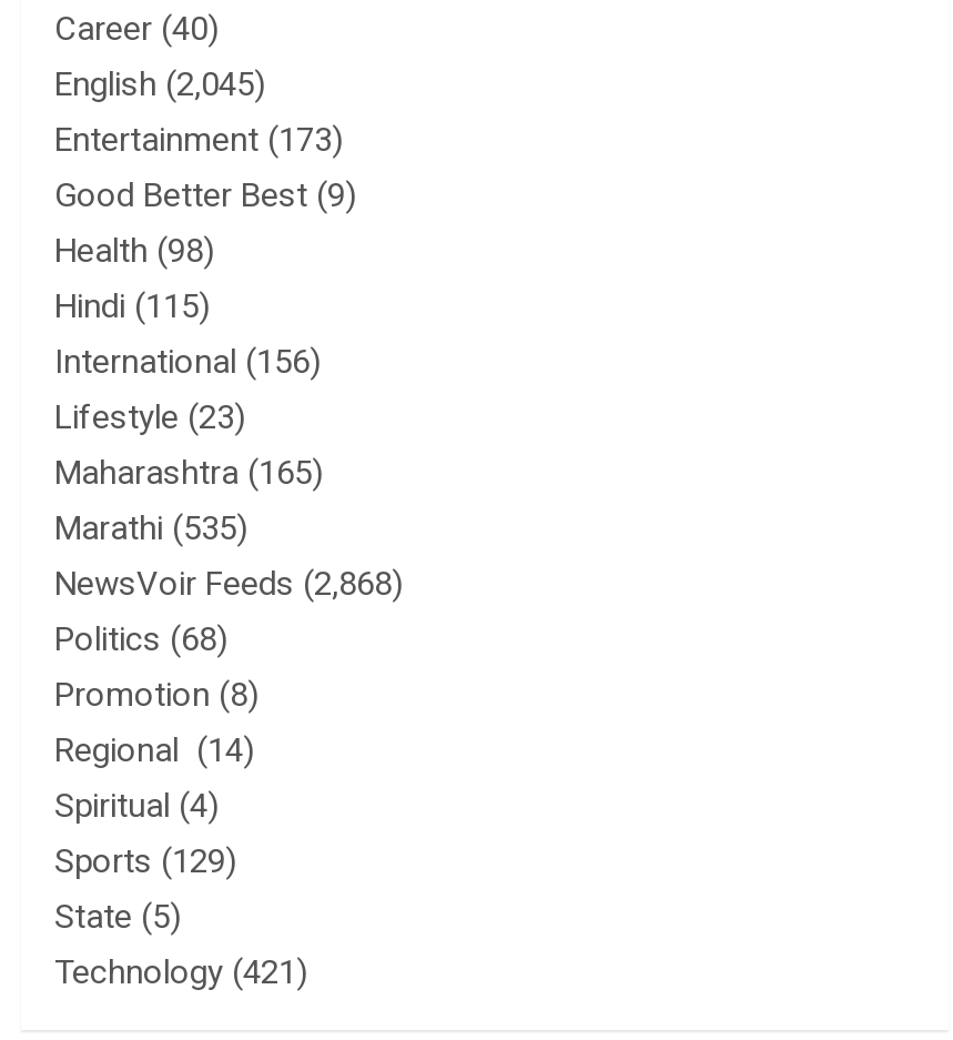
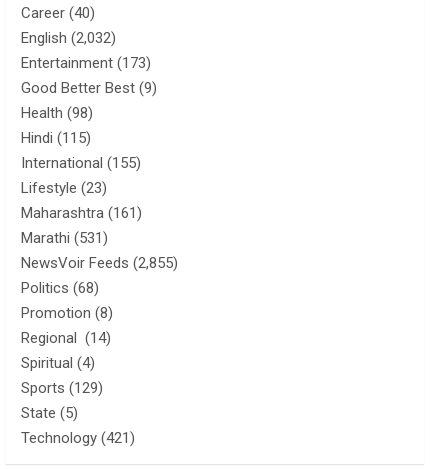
- English (2,045)
+ English (2,032)

- International (156)
+ International (155)

- Maharashtra (165)
+ Maharashtra (161)

- Marathi (535)
+ Marathi (531)

- NewsVoir Feeds (2,868)
+ NewsVoir Feeds (2,855)
